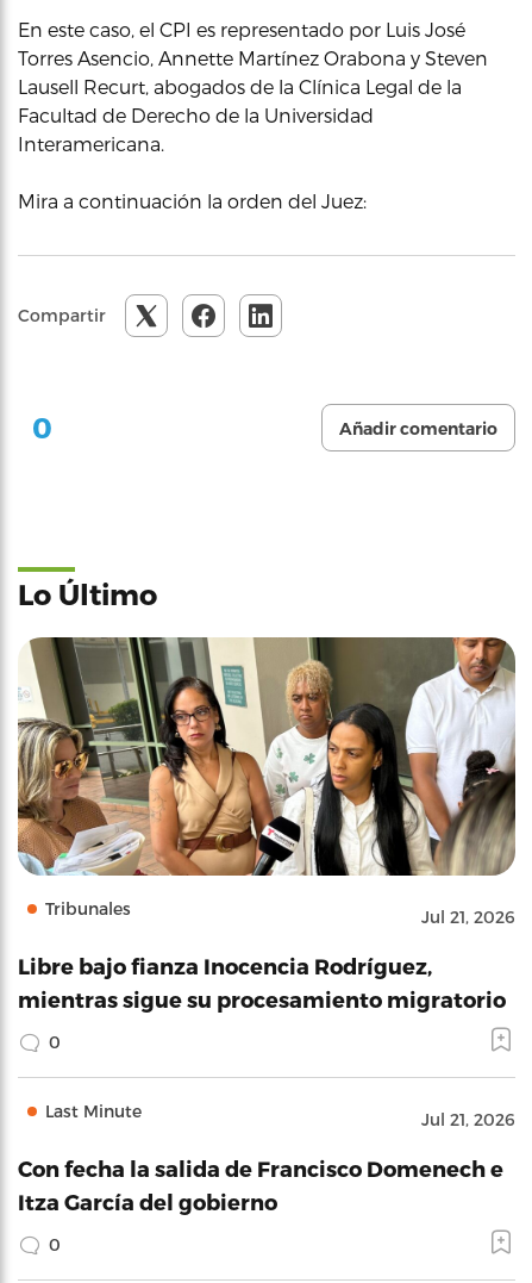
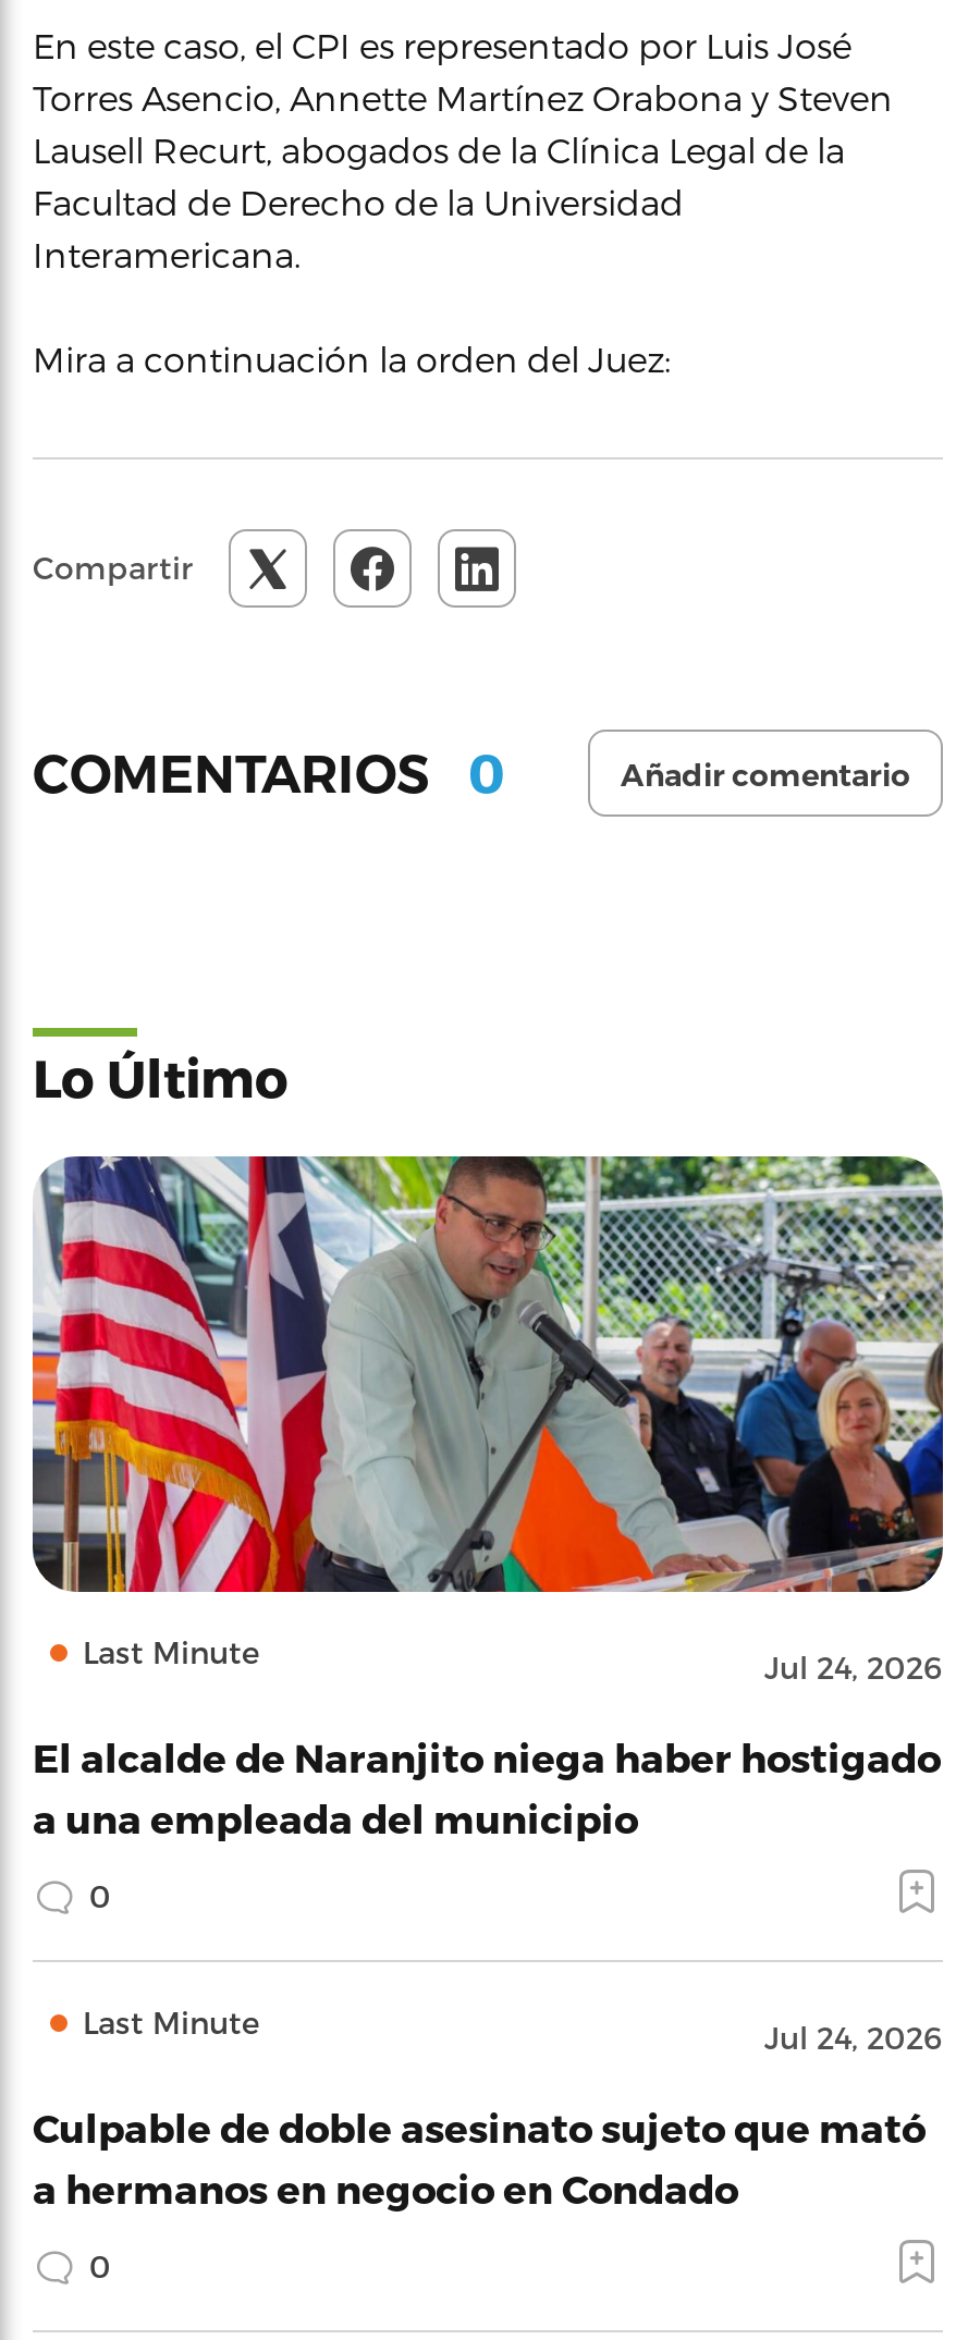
- 0
+ COMENTARIOS 0

- [image]
- Tribunales
- Jul 21, 2026
+ [image]
+ Last Minute
+ Jul 24, 2026

- Libre bajo fianza Inocencia Rodríguez,
- mientras sigue su procesamiento migratorio
+ El alcalde de Naranjito niega haber hostigado
+ a una empleada del municipio

- Jul 21, 2026
+ Jul 24, 2026

- Con fecha la salida de Francisco Domenech e
- Itza García del gobierno
+ Culpable de doble asesinato sujeto que mató
+ a hermanos en negocio en Condado
